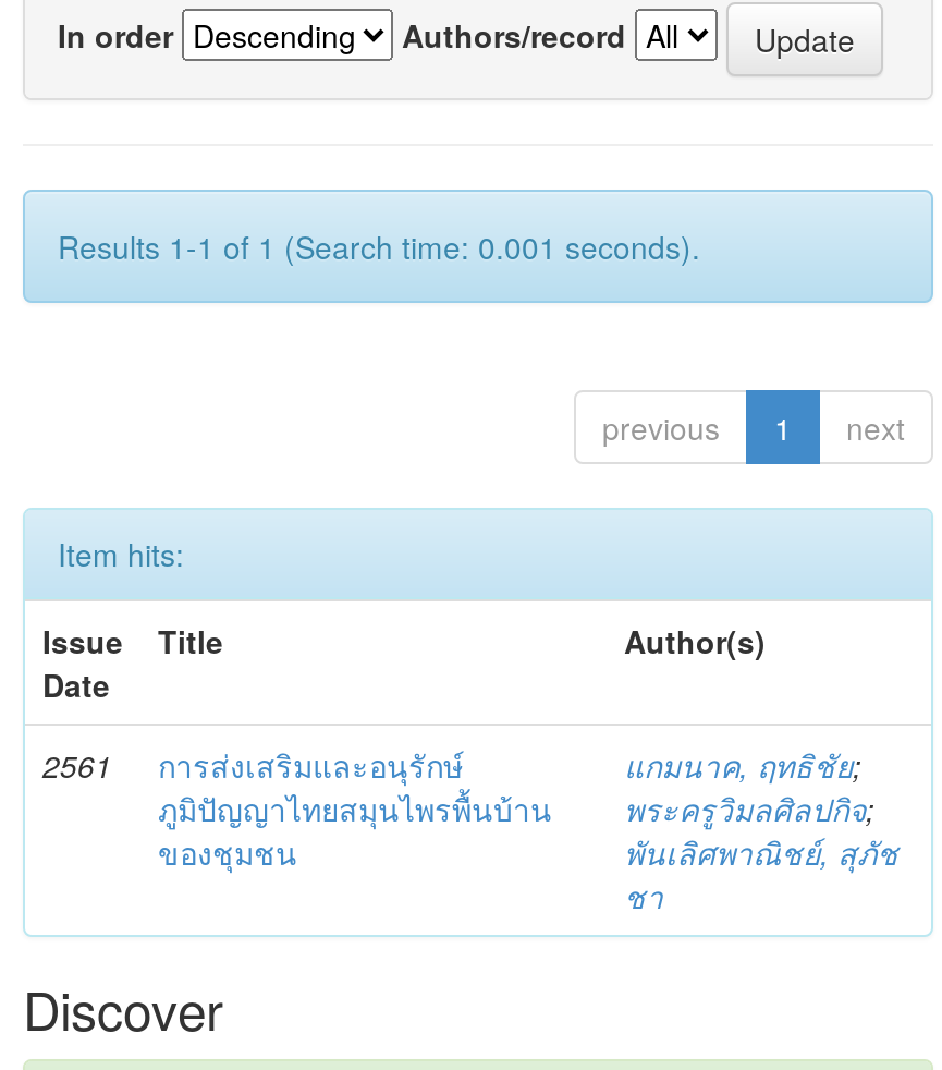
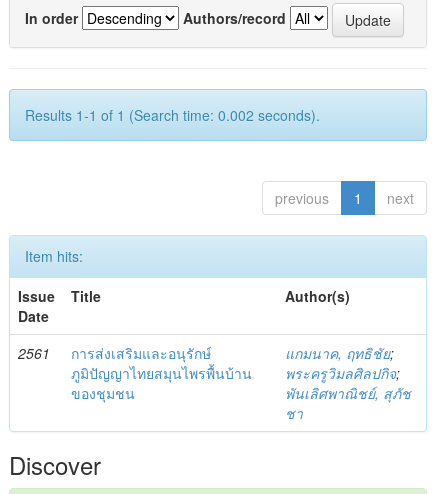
- Results 1-1 of 1 (Search time: 0.001 seconds).
+ Results 1-1 of 1 (Search time: 0.002 seconds).
